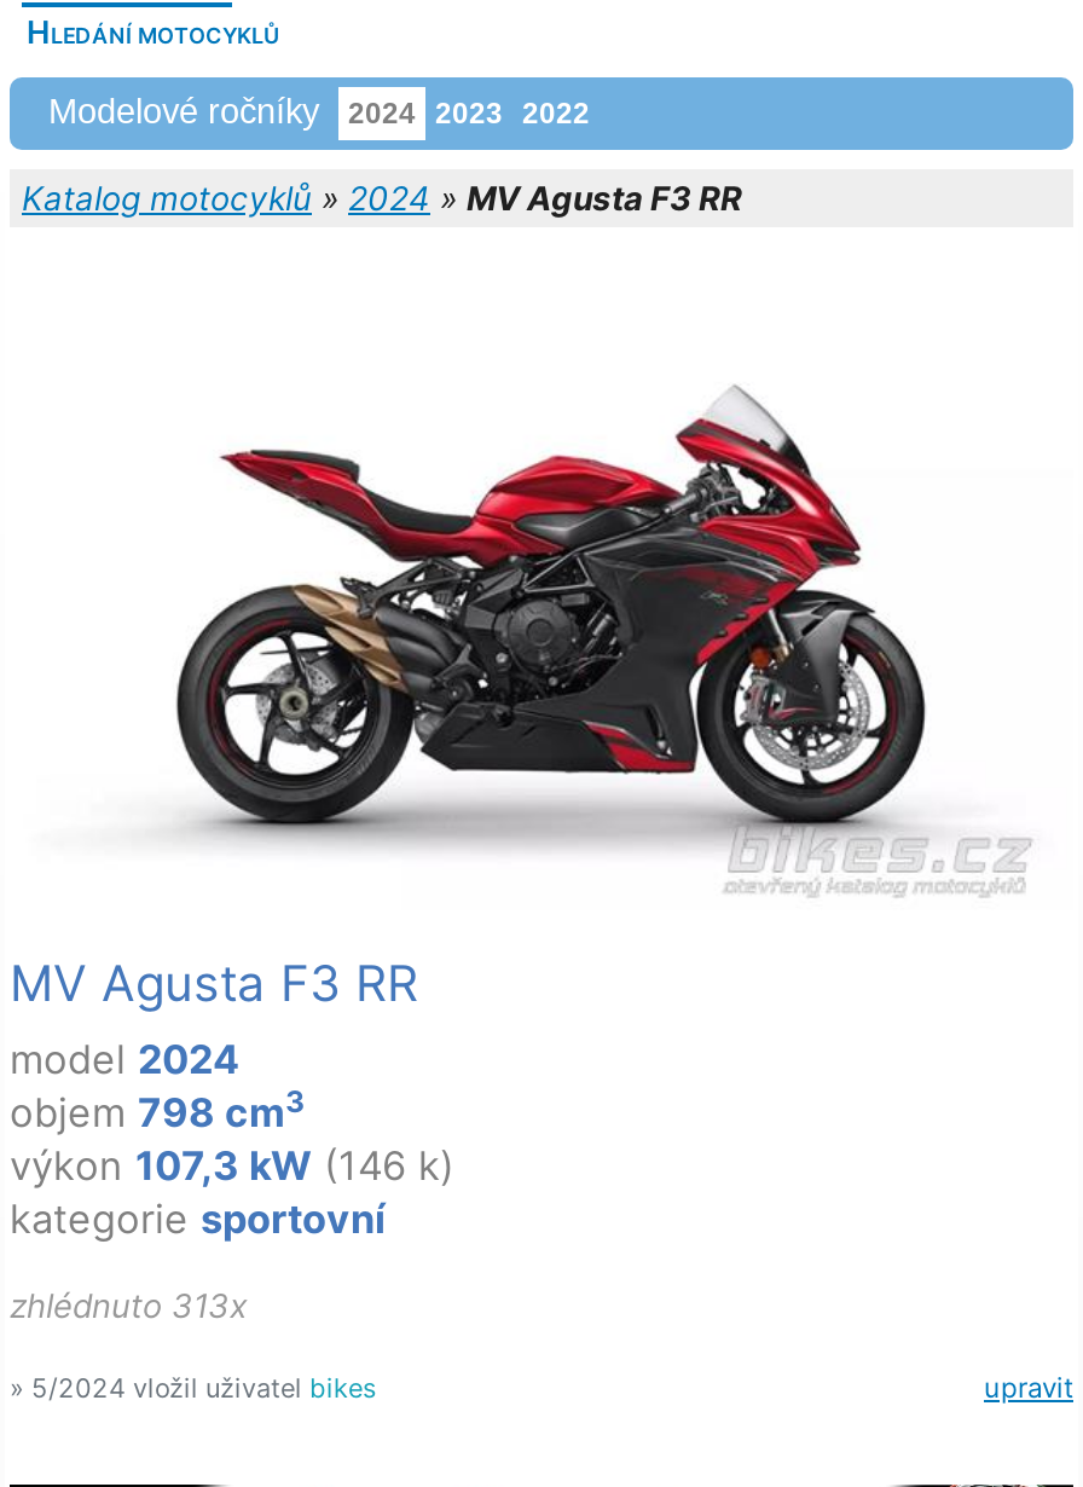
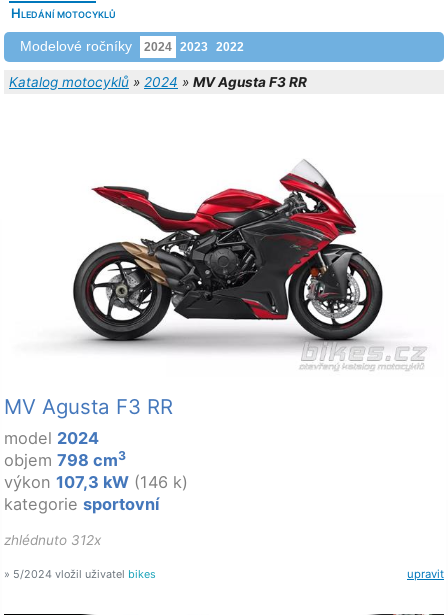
- zhlédnuto 313x
+ zhlédnuto 312x
